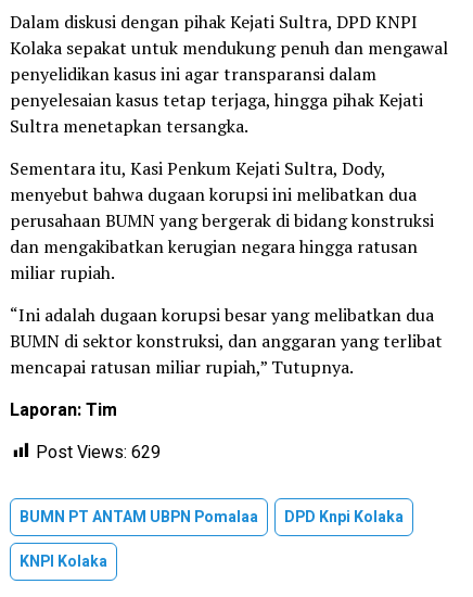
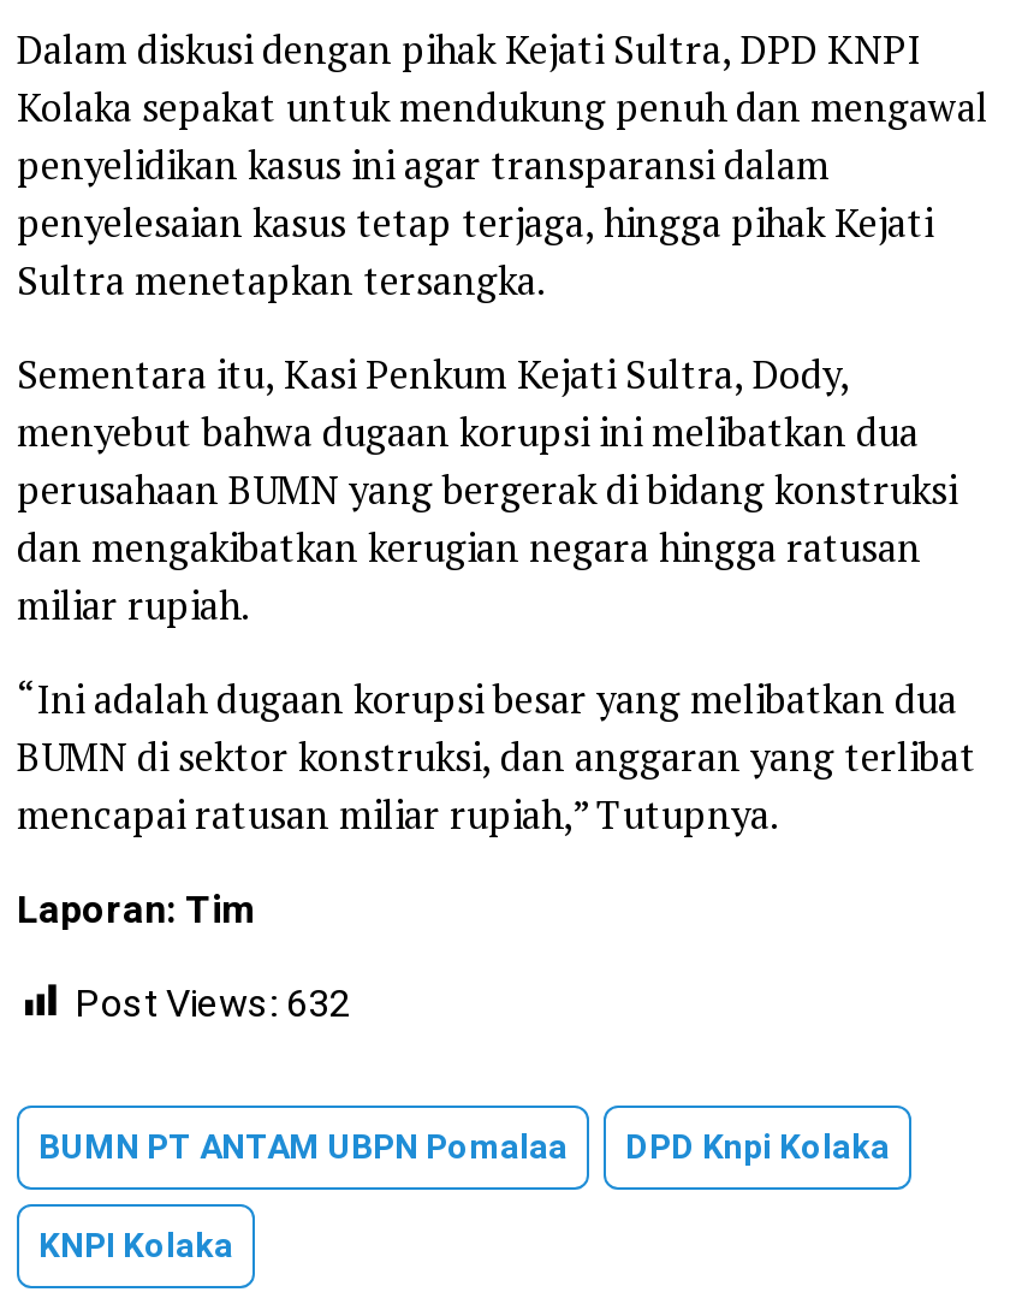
- Post Views: 629
+ Post Views: 632
